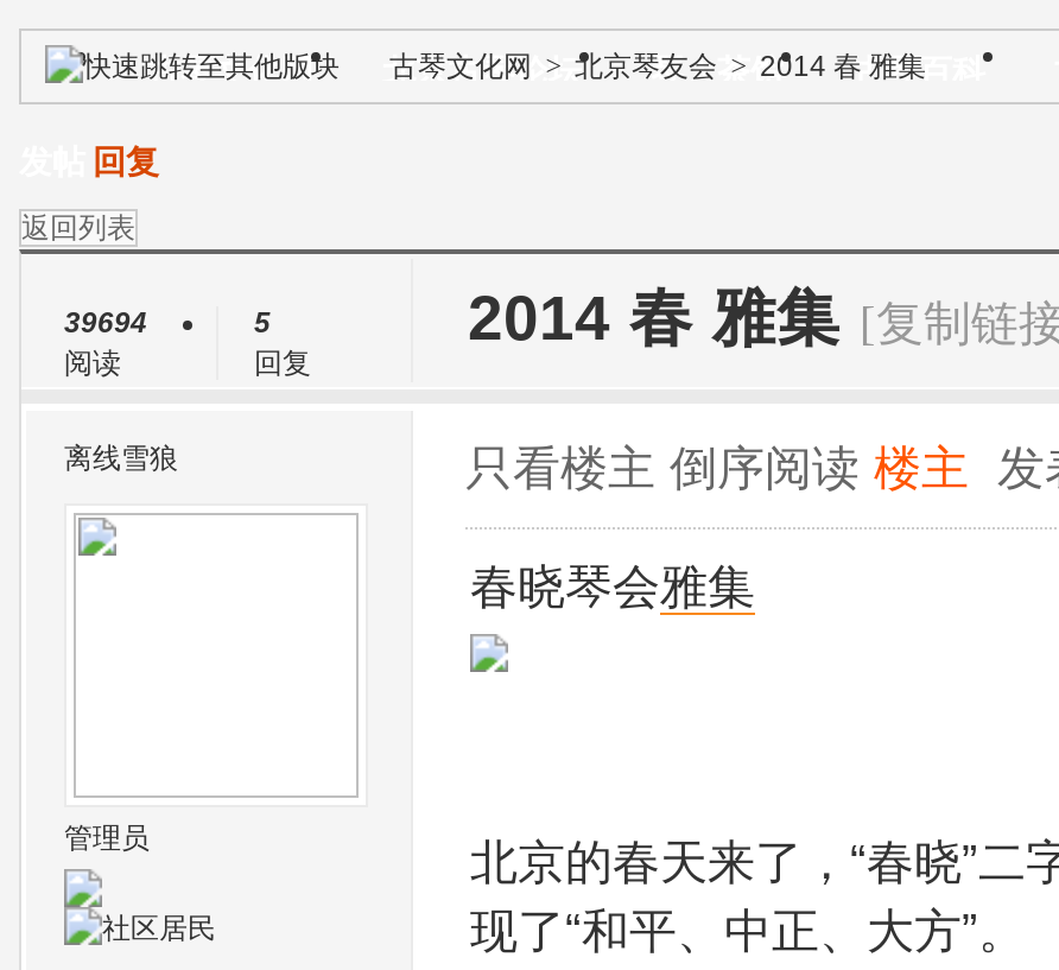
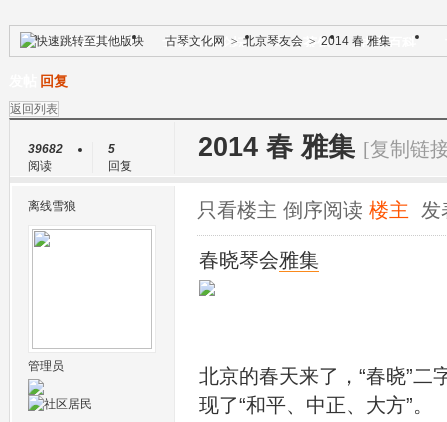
- 39694
+ 39682
